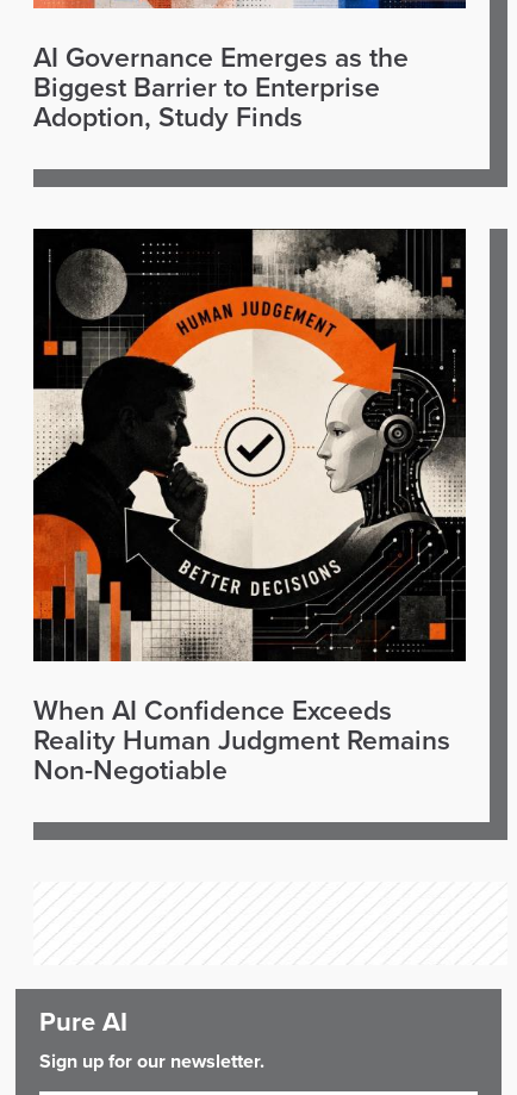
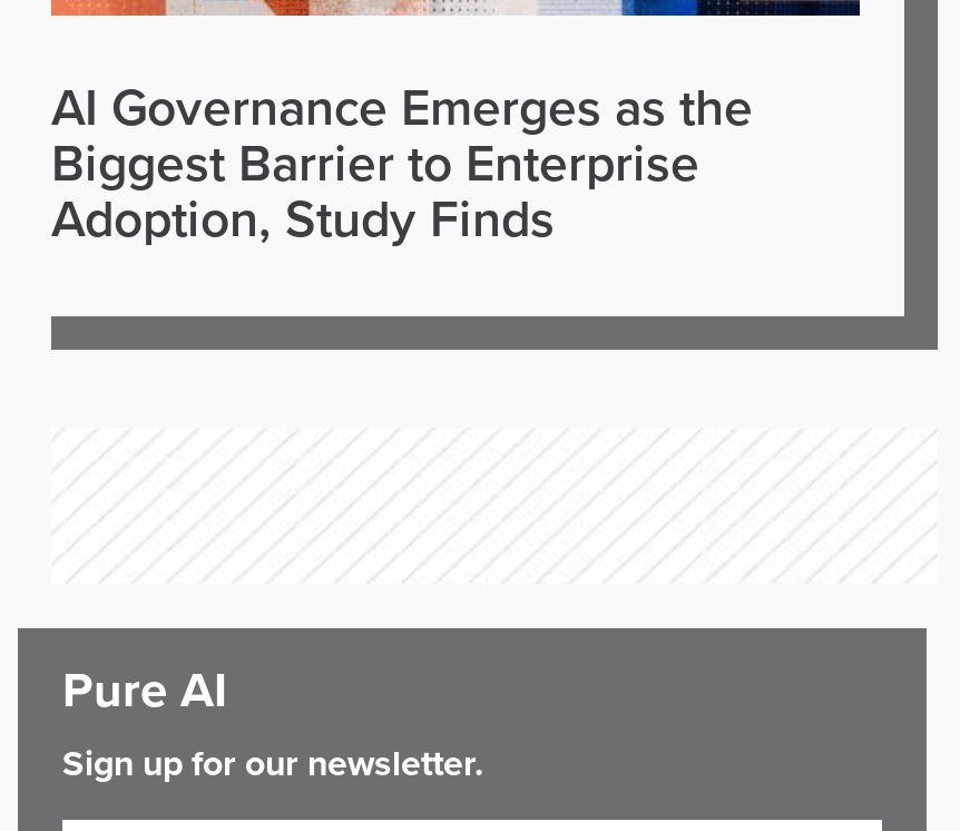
- [image]
- When AI Confidence Exceeds
- Reality Human Judgment Remains
- Non-Negotiable
